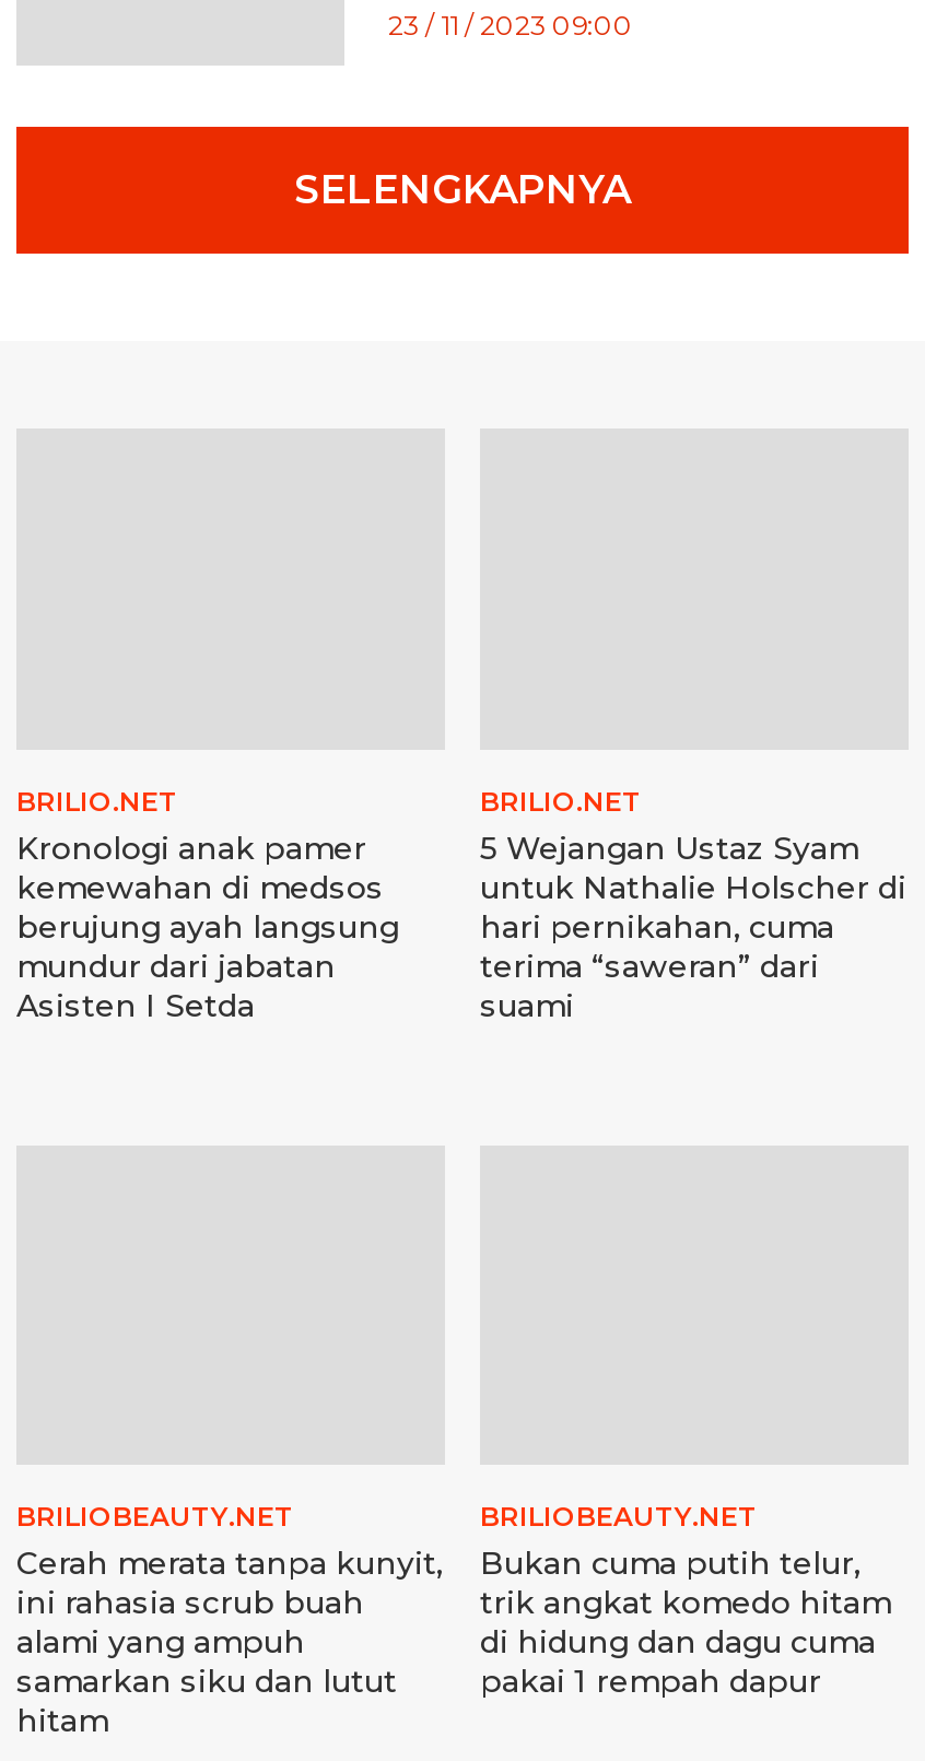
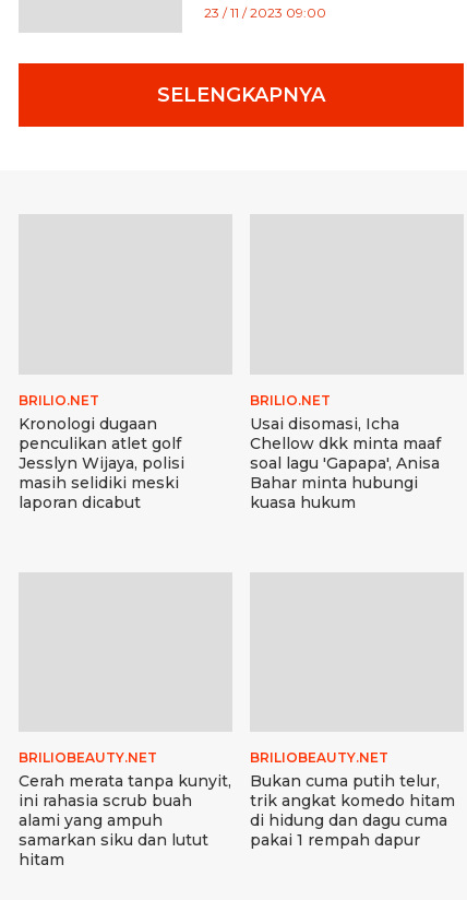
- Kronologi anak pamer
- kemewahan di medsos
- berujung ayah langsung
- mundur dari jabatan
- Asisten I Setda
+ Kronologi dugaan
+ penculikan atlet golf
+ Jesslyn Wijaya, polisi
+ masih selidiki meski
+ laporan dicabut

- 5 Wejangan Ustaz Syam
- untuk Nathalie Holscher di
- hari pernikahan, cuma
- terima “saweran” dari
- suami
+ Usai disomasi, Icha
+ Chellow dkk minta maaf
+ soal lagu 'Gapapa', Anisa
+ Bahar minta hubungi
+ kuasa hukum
